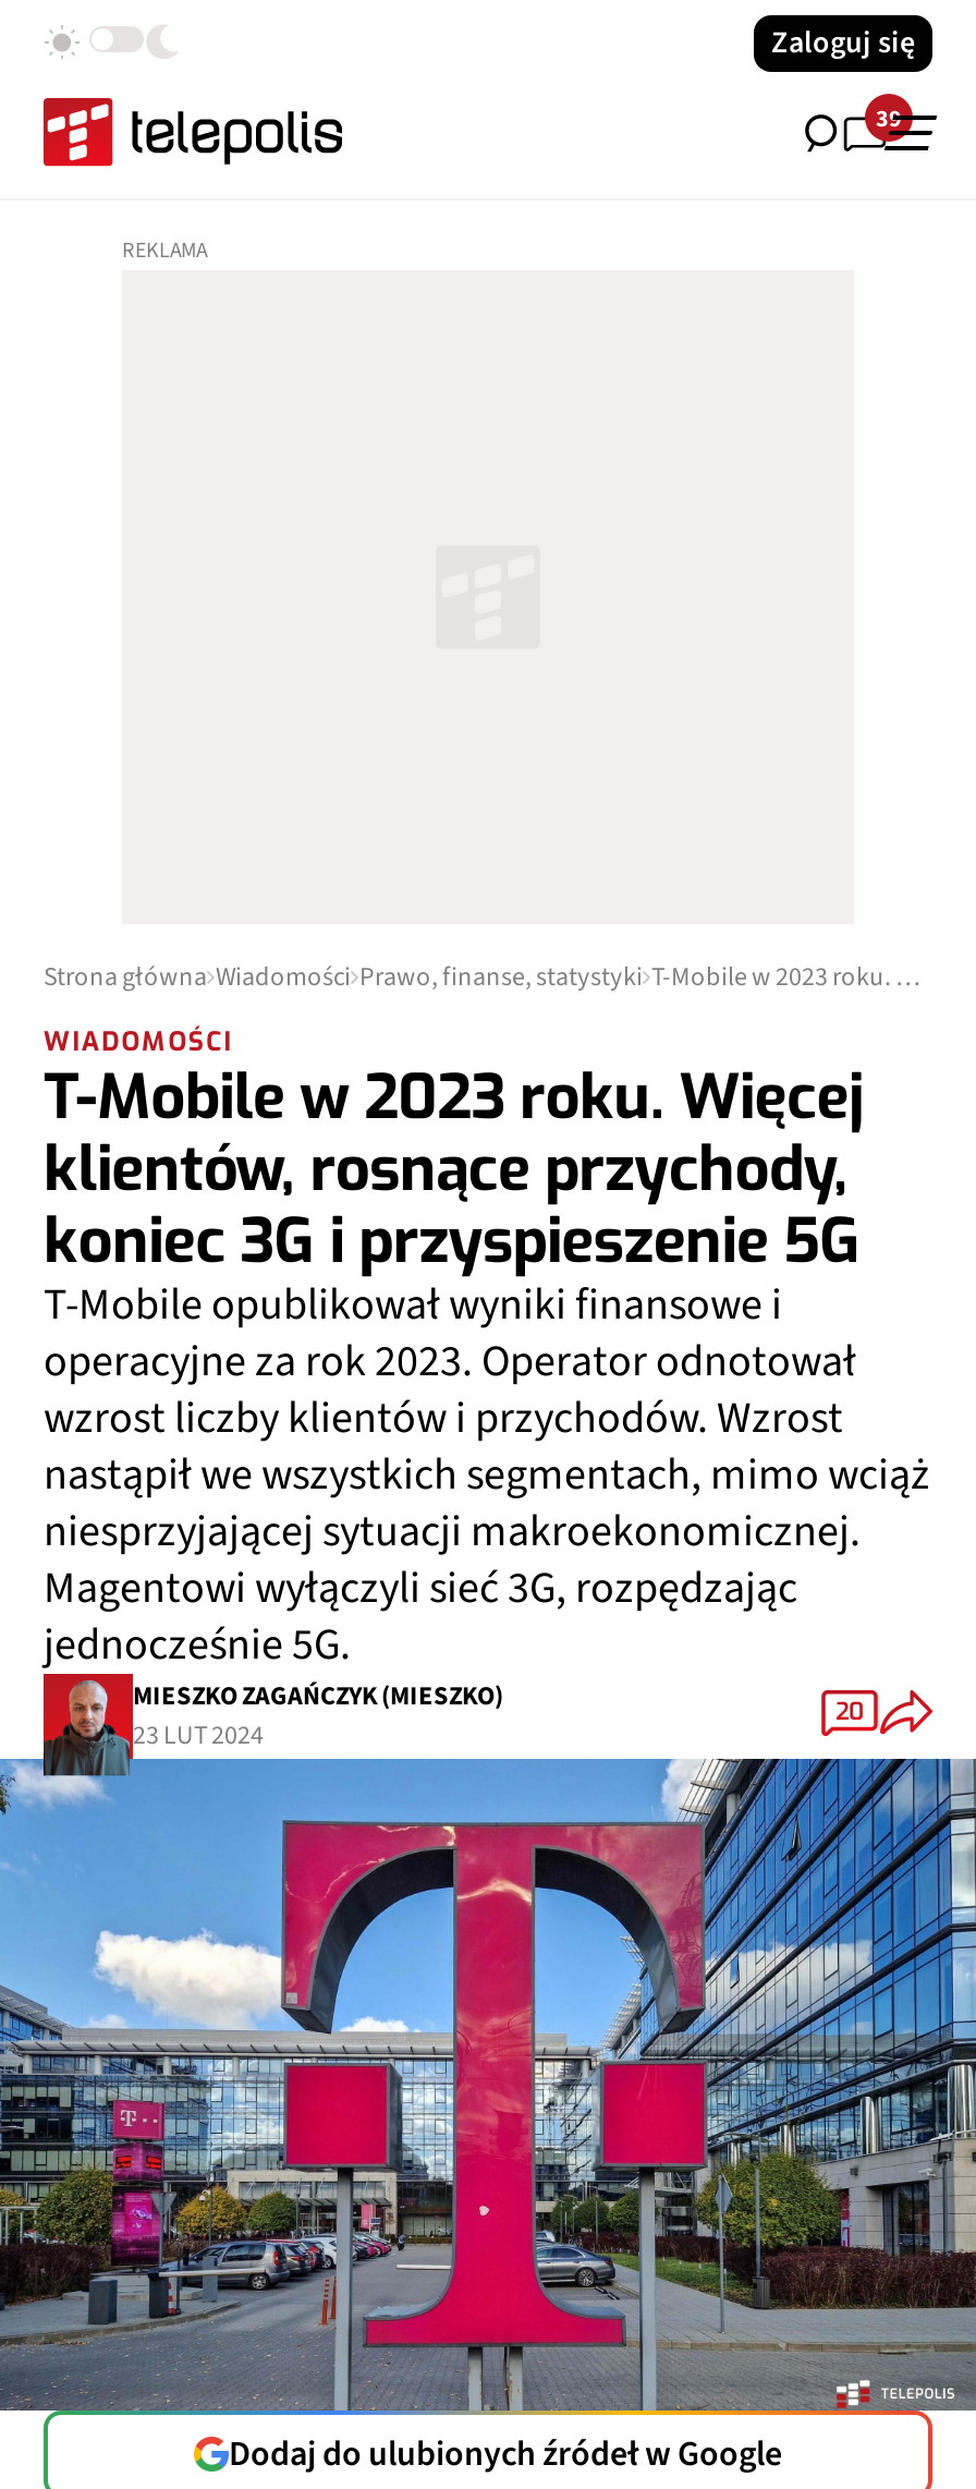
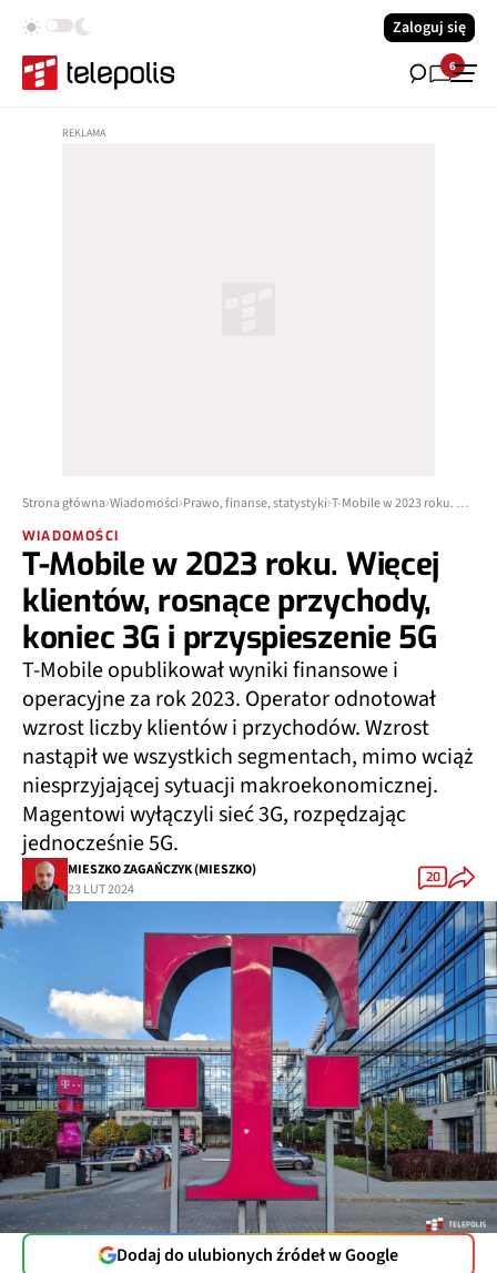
- 39
+ 6
